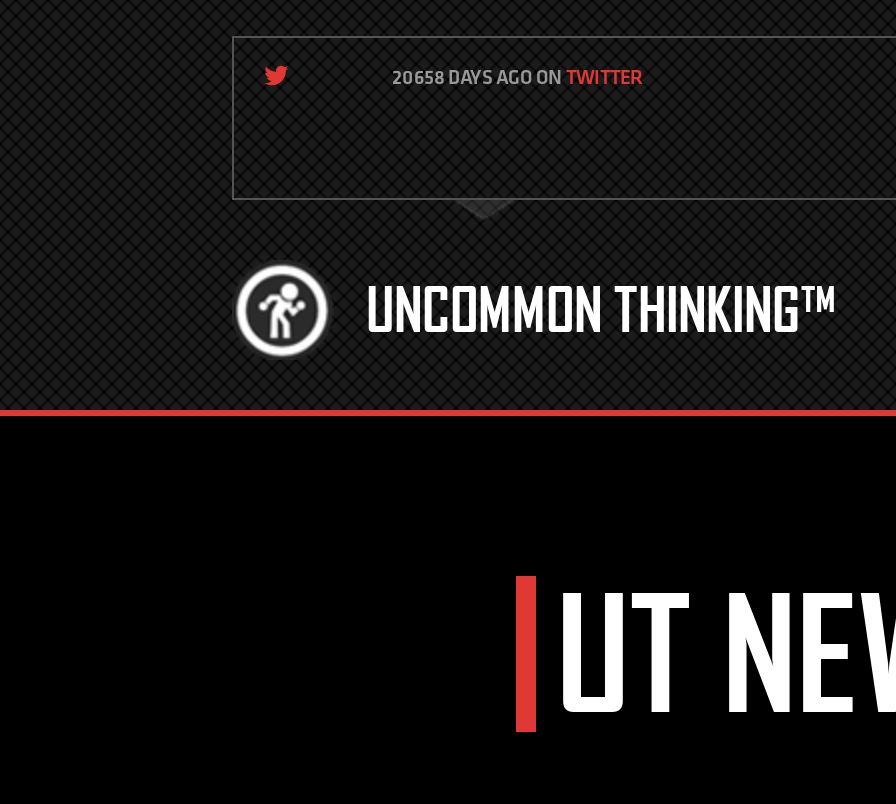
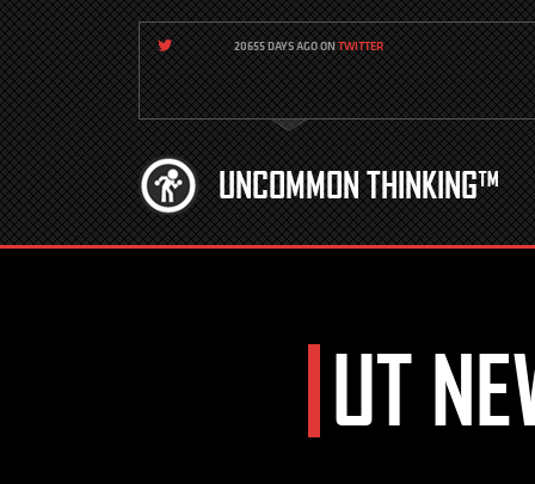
- 20658 DAYS AGO ON TWITTER
+ 20655 DAYS AGO ON TWITTER
